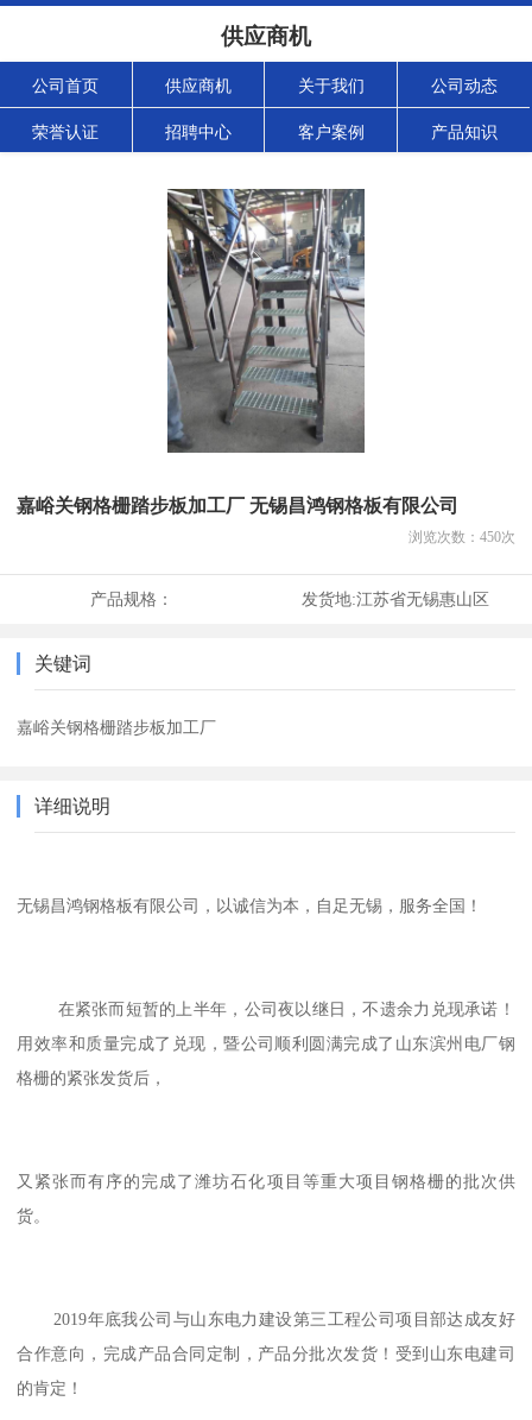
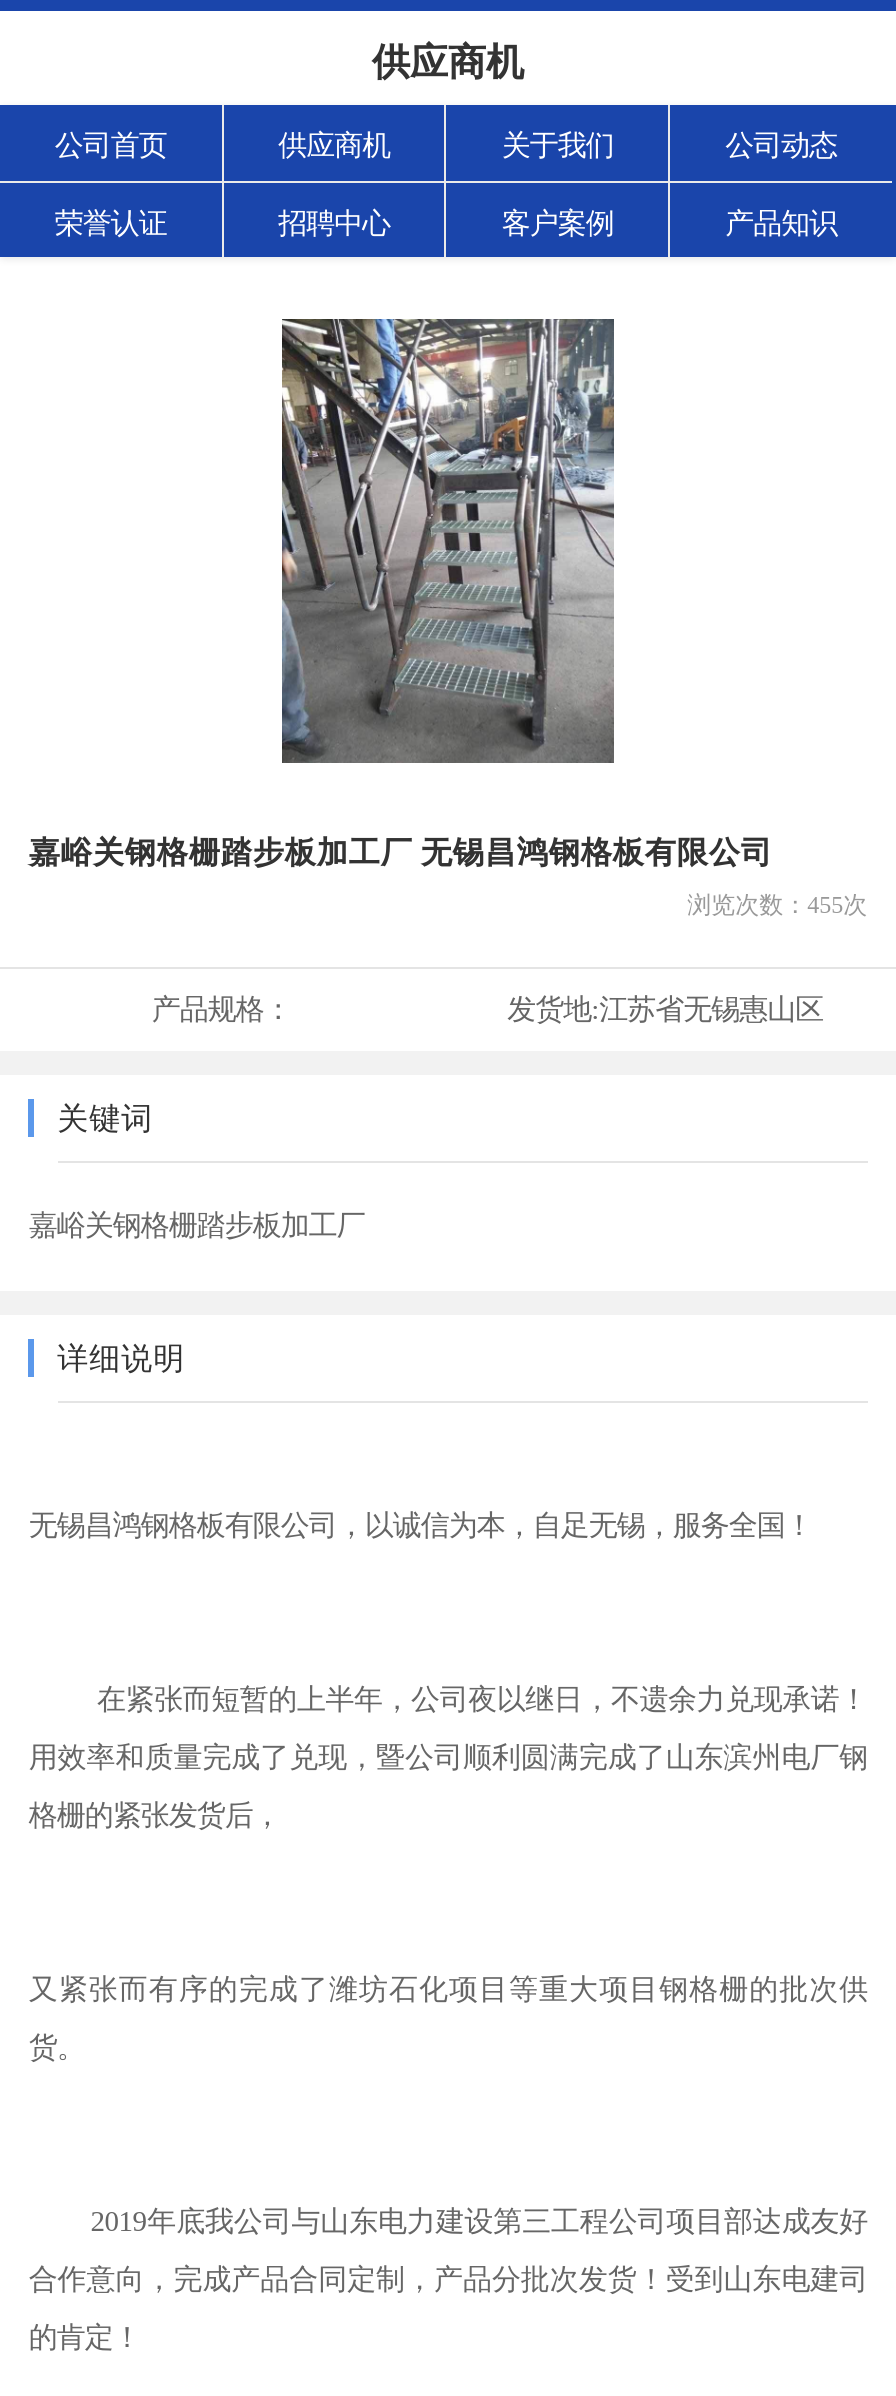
- 浏览次数：450次
+ 浏览次数：455次
